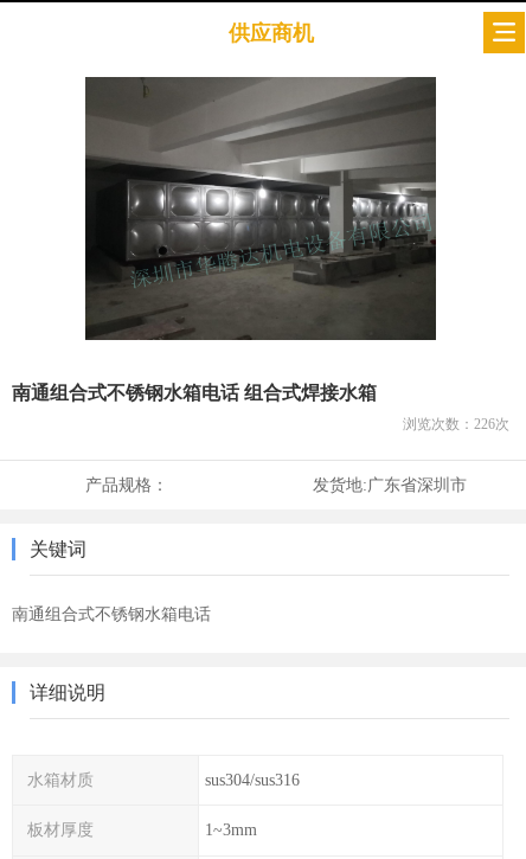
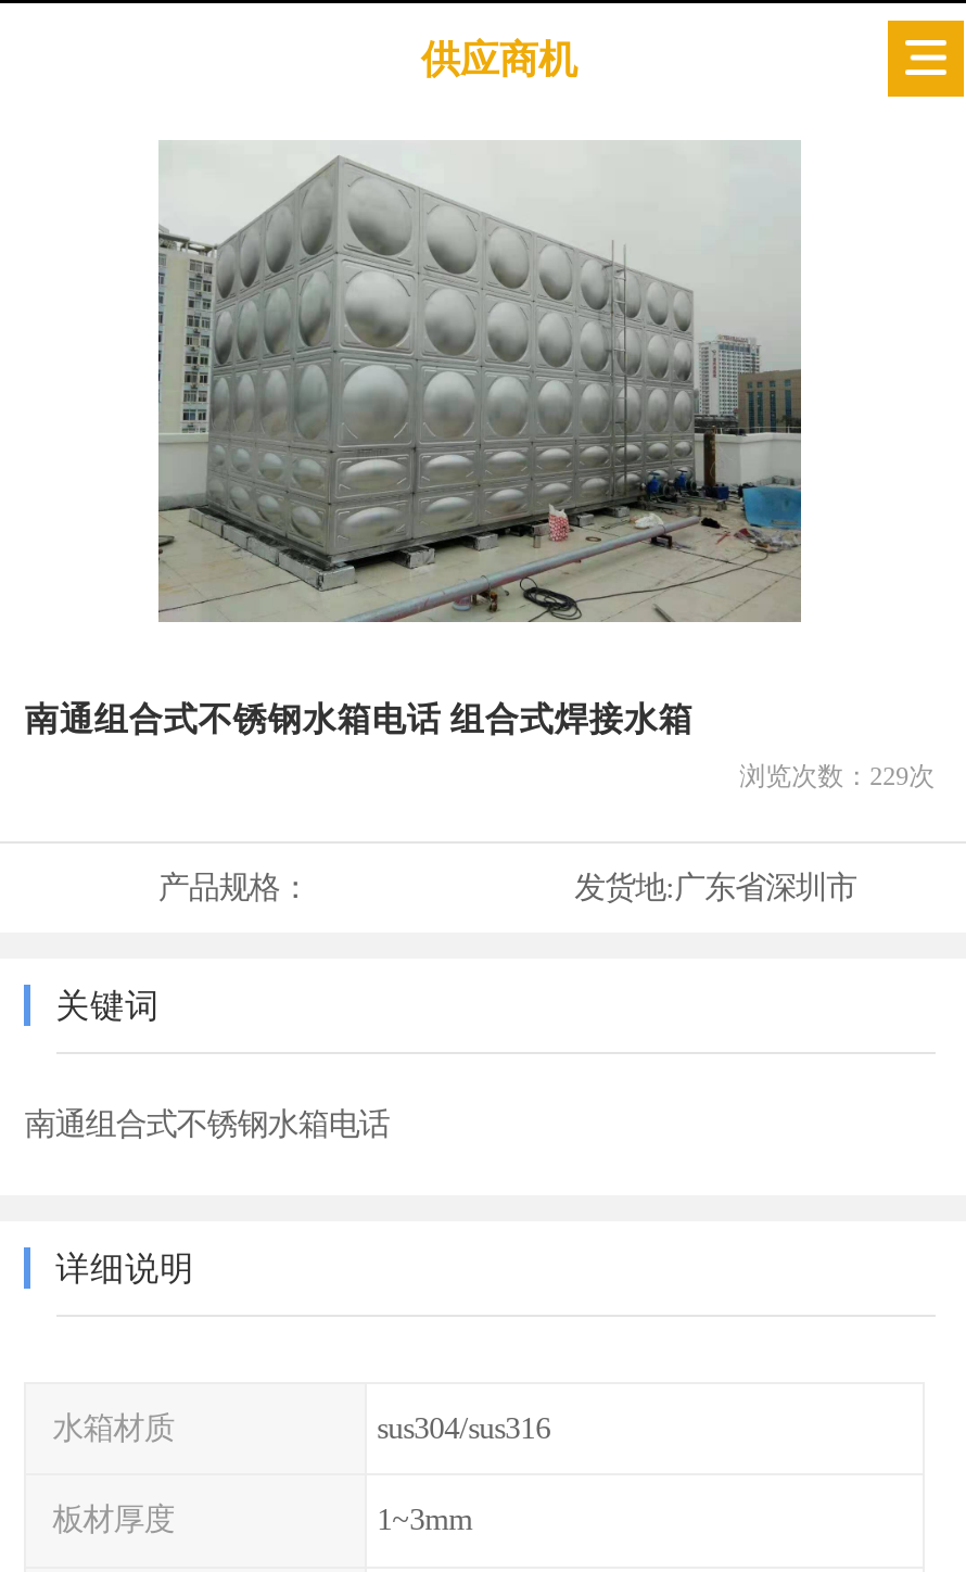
- [image]
+ [image]

- 浏览次数：226次
+ 浏览次数：229次
